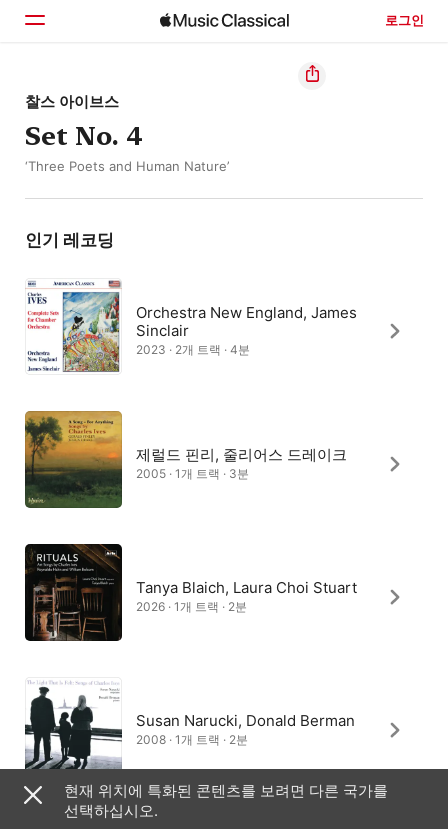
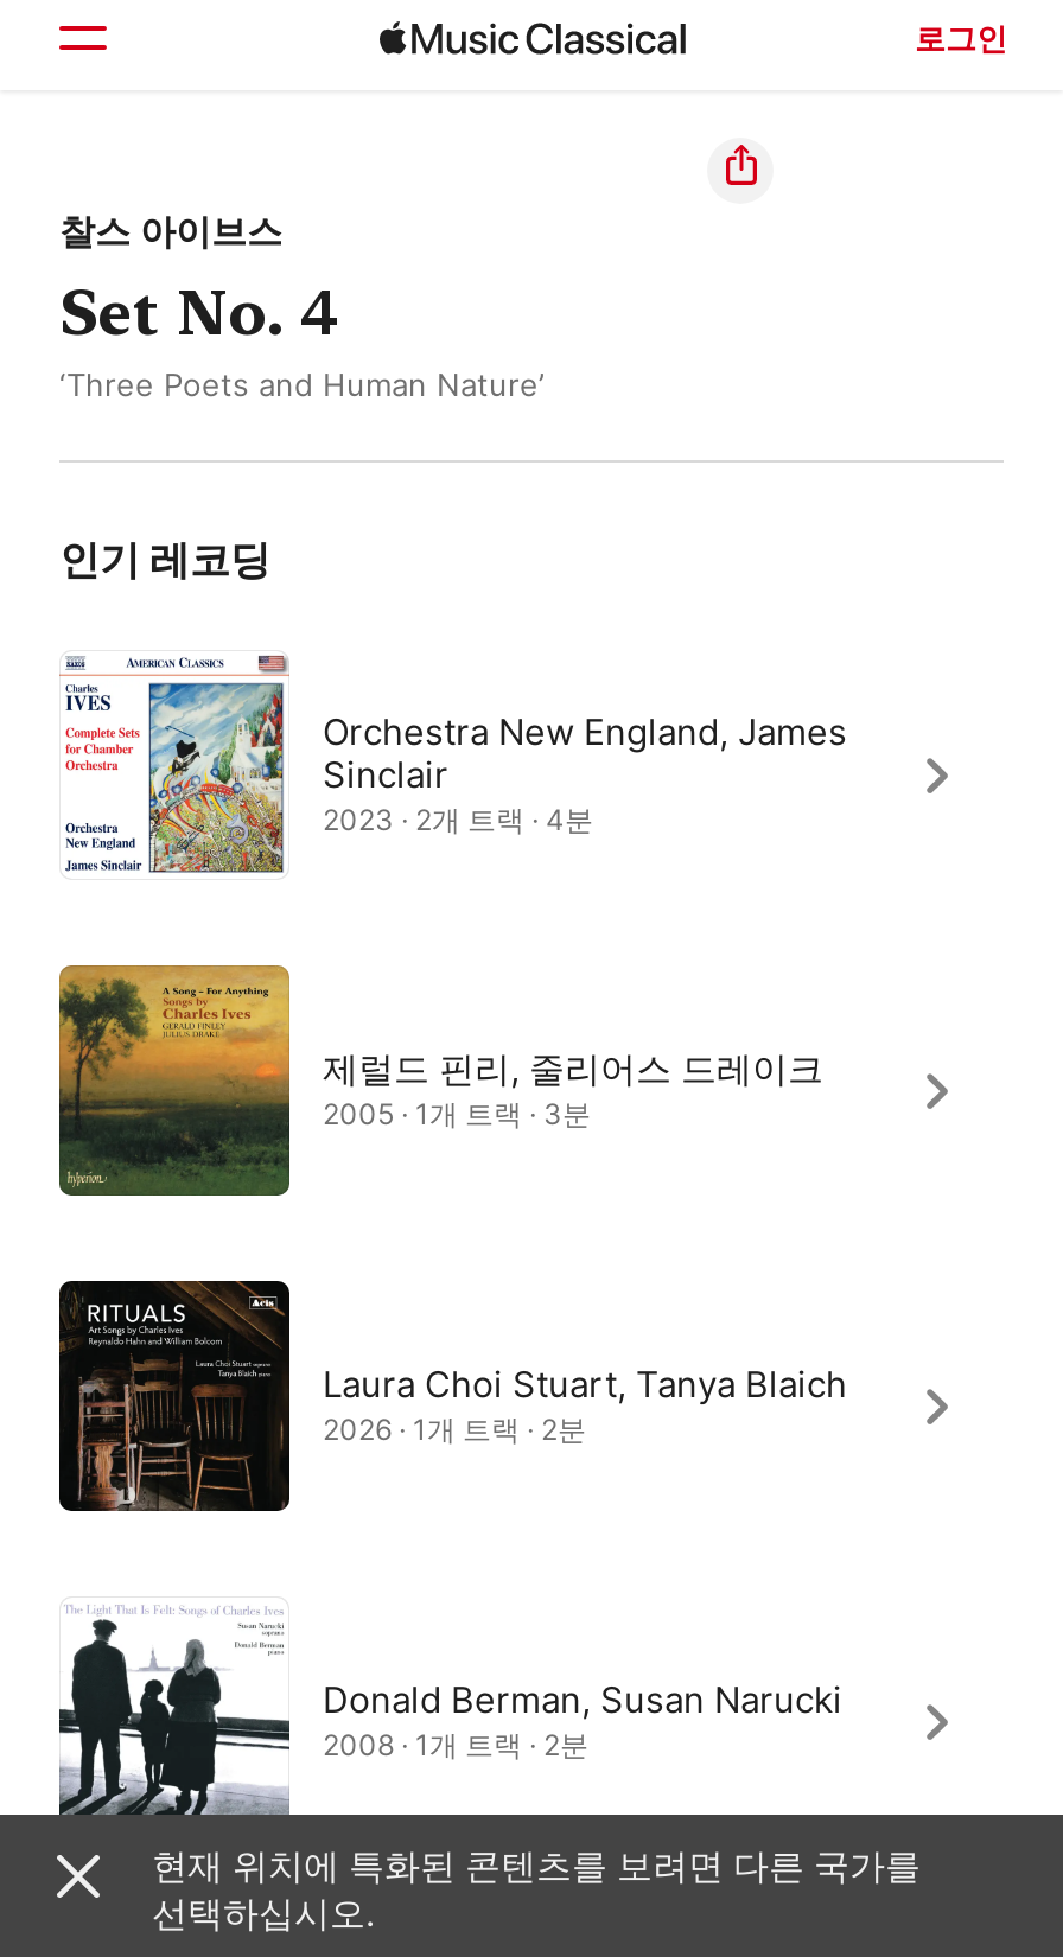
- Tanya Blaich, Laura Choi Stuart
+ Laura Choi Stuart, Tanya Blaich

- Susan Narucki, Donald Berman
+ Donald Berman, Susan Narucki
